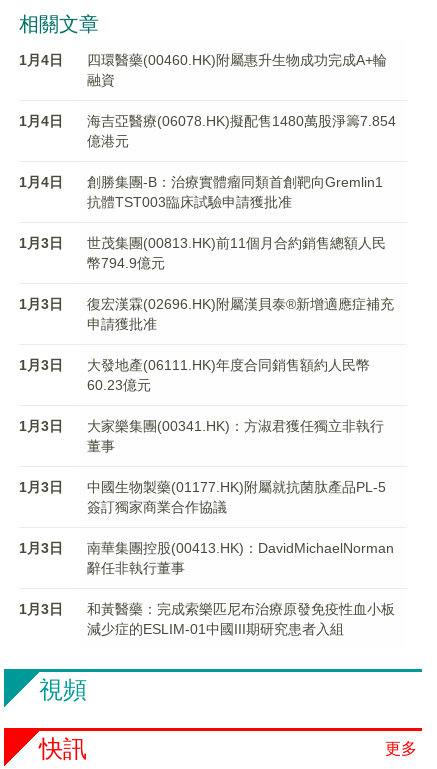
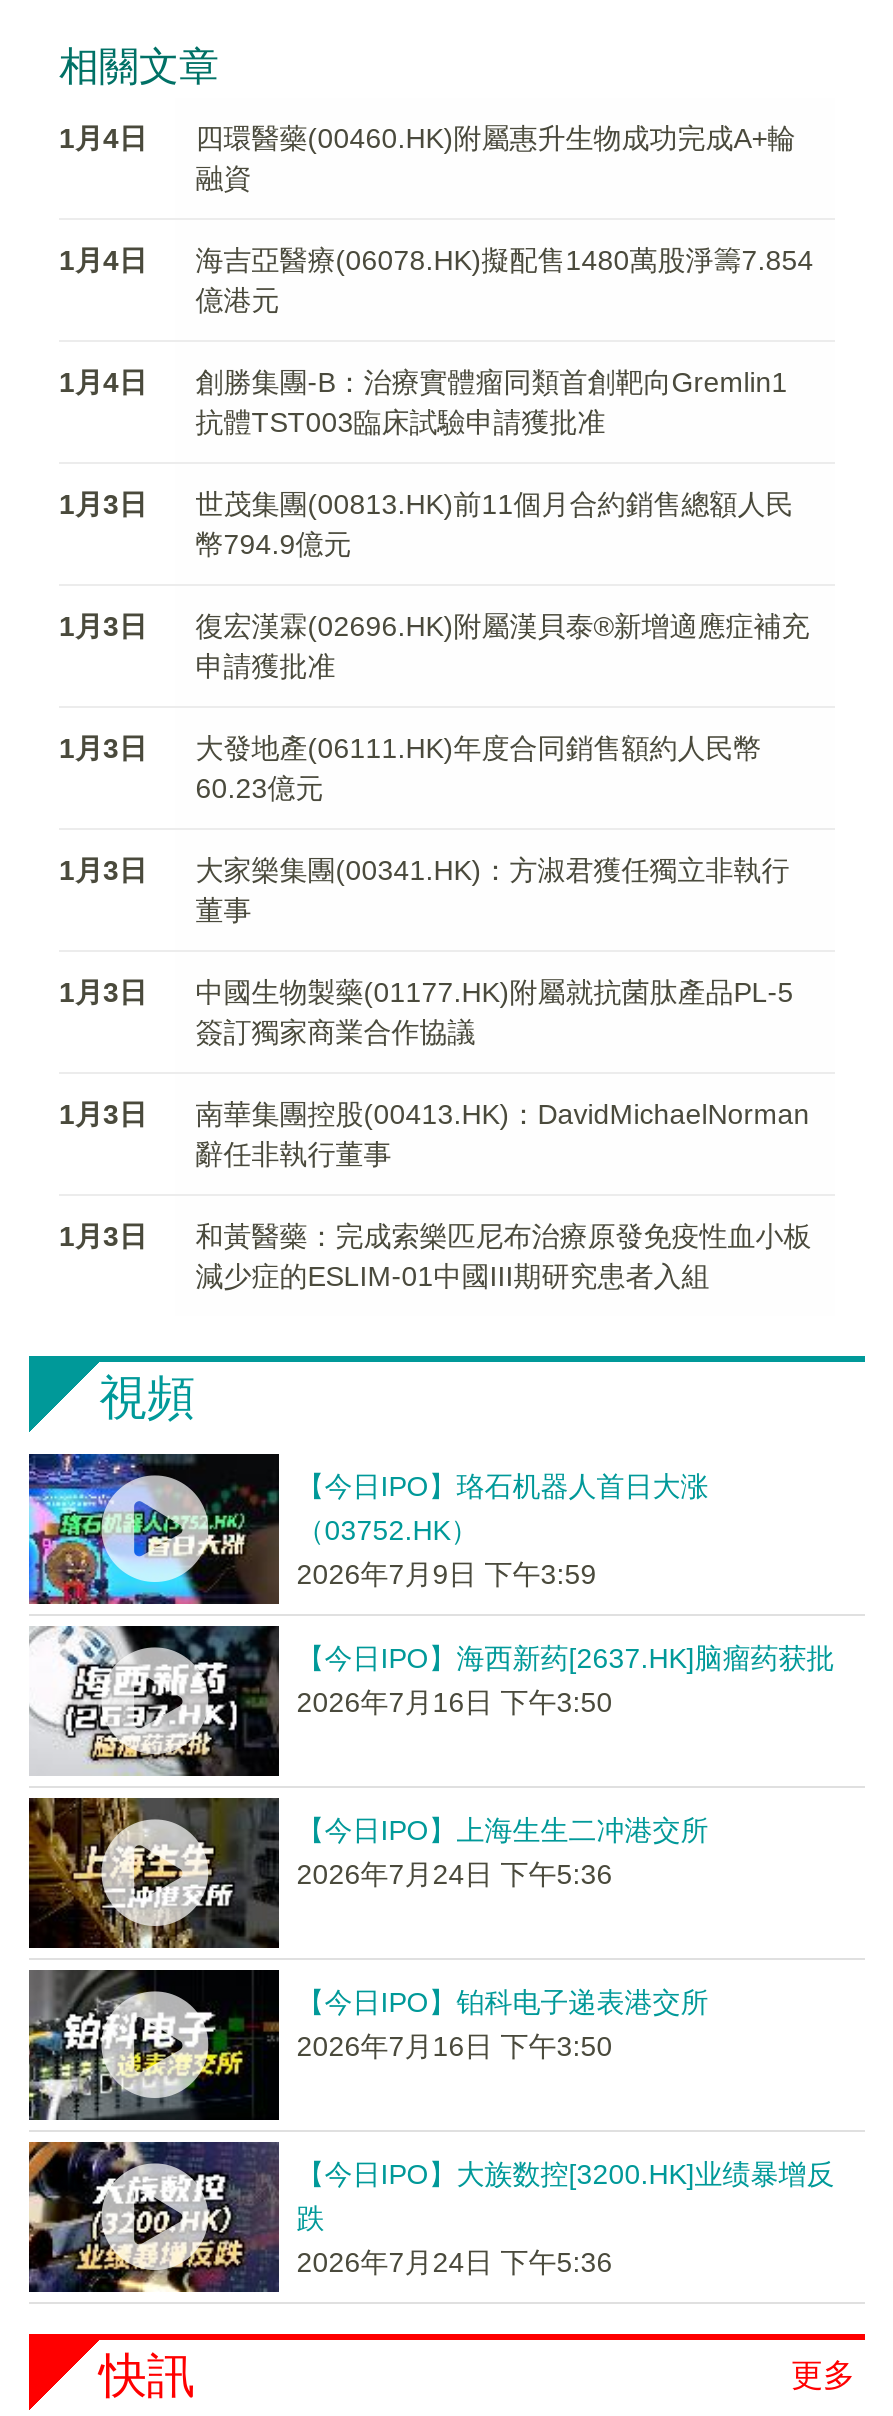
+ [image]
+ 【今日IPO】珞石机器人首日大涨
+ （03752.HK）
+ 2026年7月9日 下午3:59
+ 【今日IPO】海西新药[2637.HK]脑瘤药获批
+ 2026年7月16日 下午3:50

+ [image]
+ 【今日IPO】铂科电子递表港交所
+ 2026年7月16日 下午3:50

+ [image]
+ 【今日IPO】大族数控[3200.HK]业绩暴增反
+ 跌
+ 2026年7月24日 下午5:36

+ [image]

+ [image]
+ 【今日IPO】上海生生二冲港交所
+ 2026年7月24日 下午5:36
